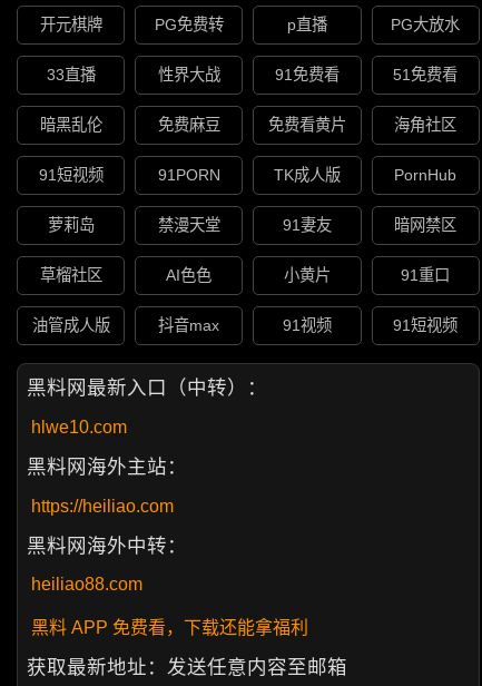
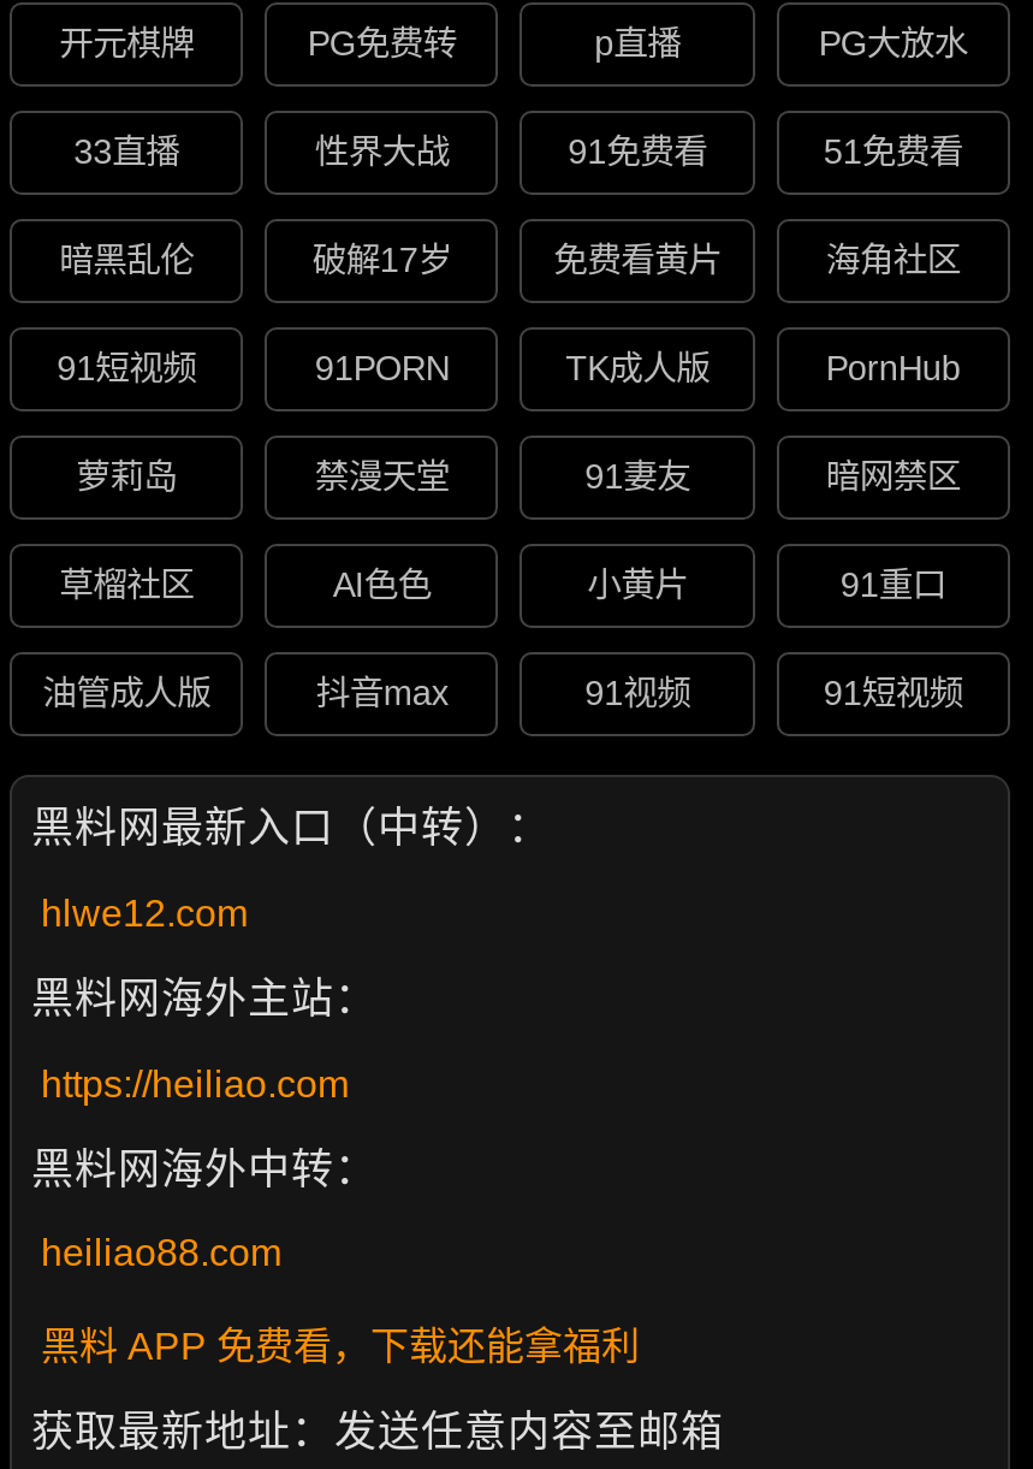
- 免费麻豆
+ 破解17岁

- hlwe10.com
+ hlwe12.com
